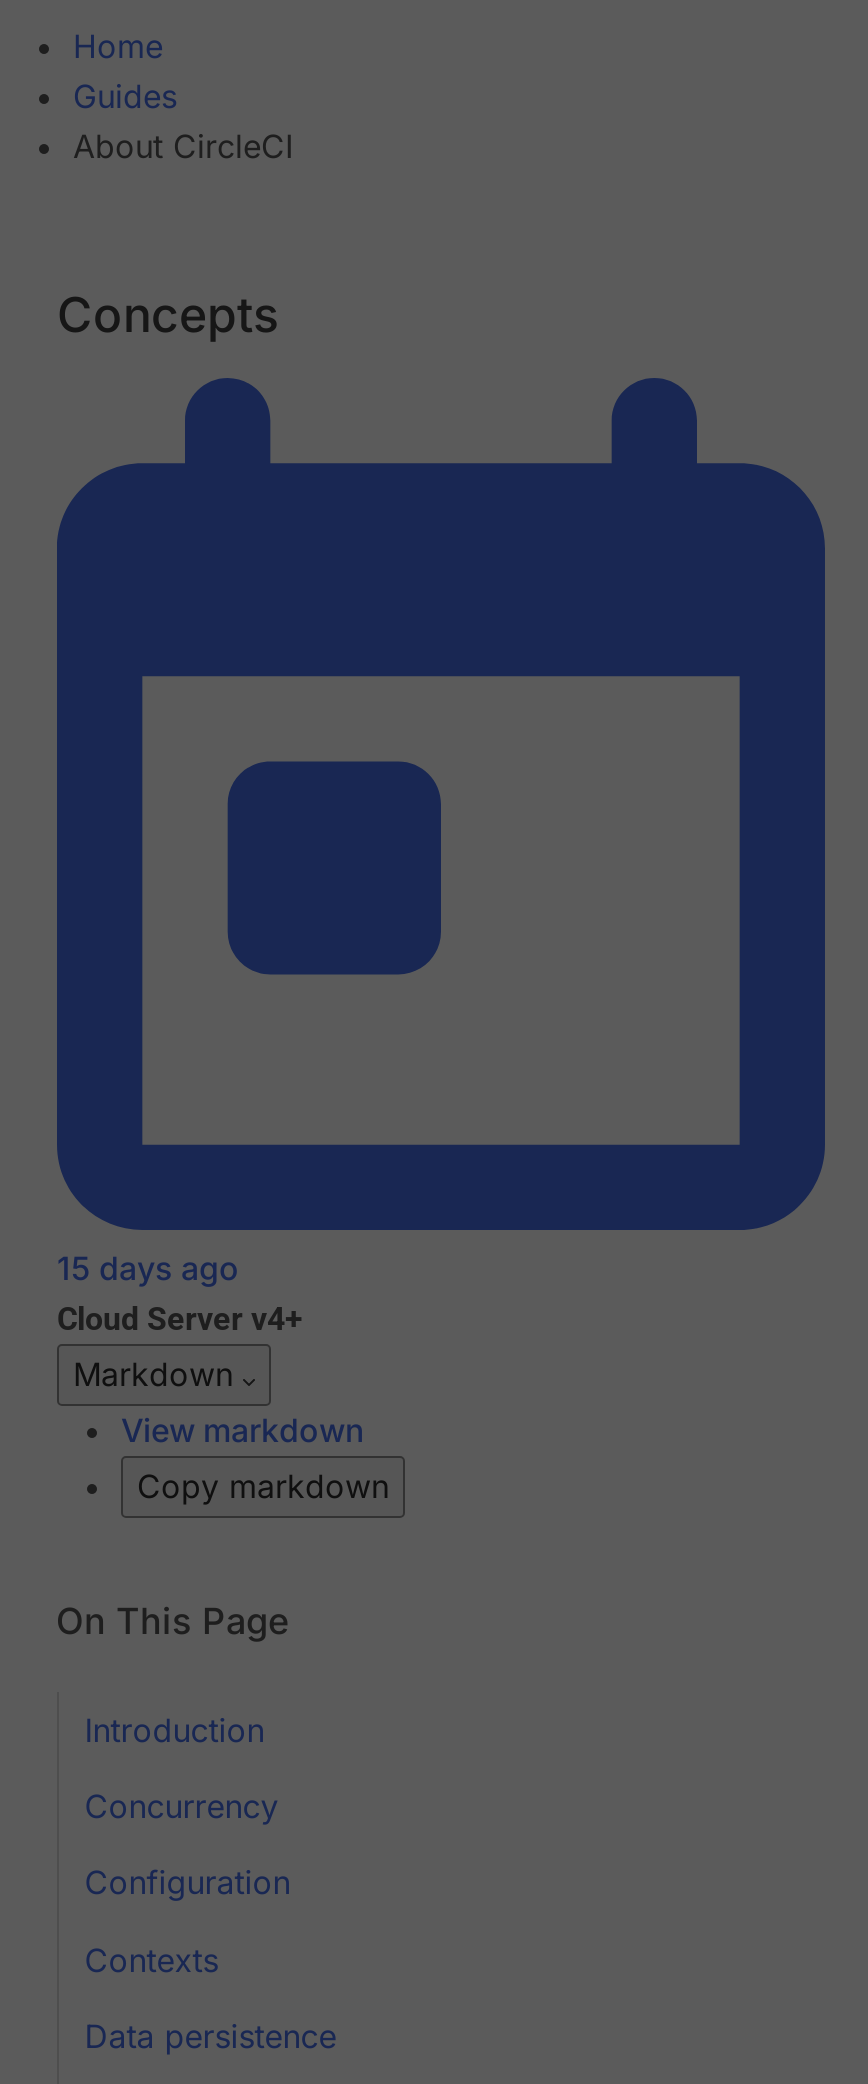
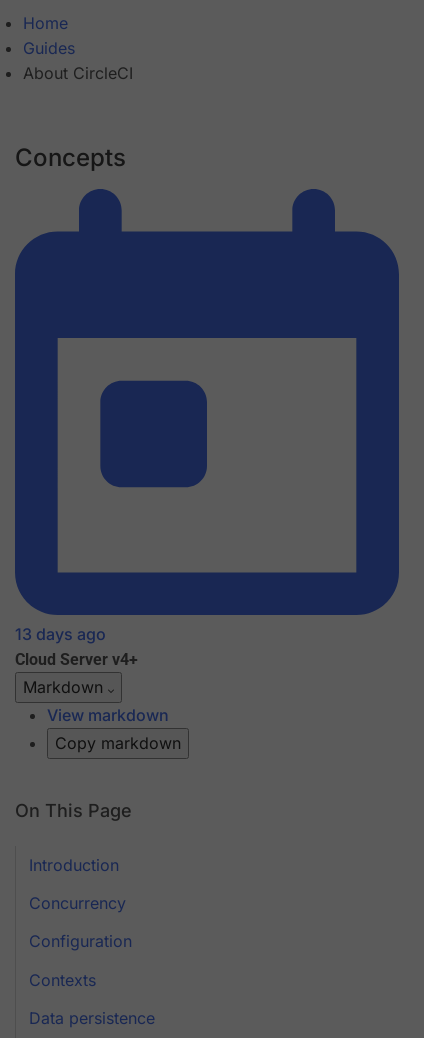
- 15 days ago
+ 13 days ago
